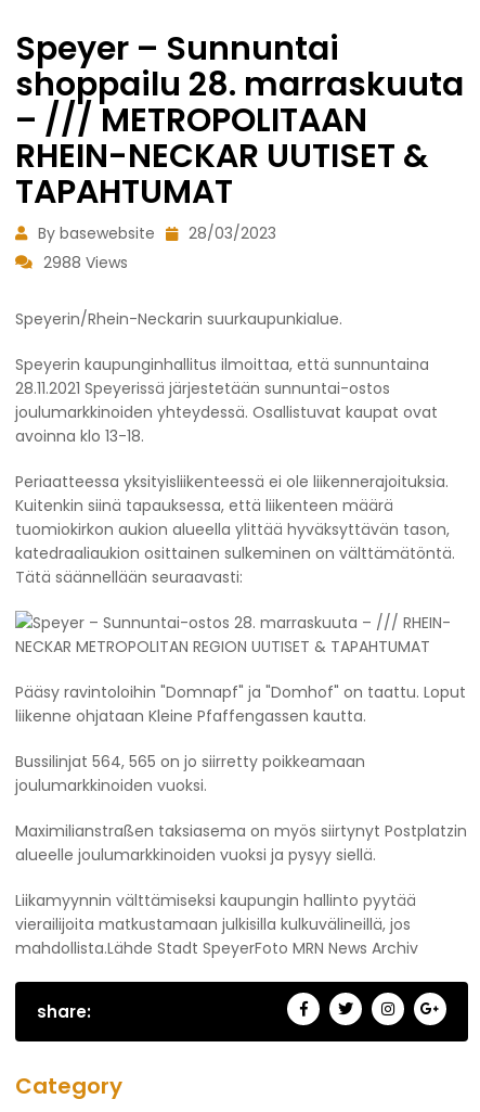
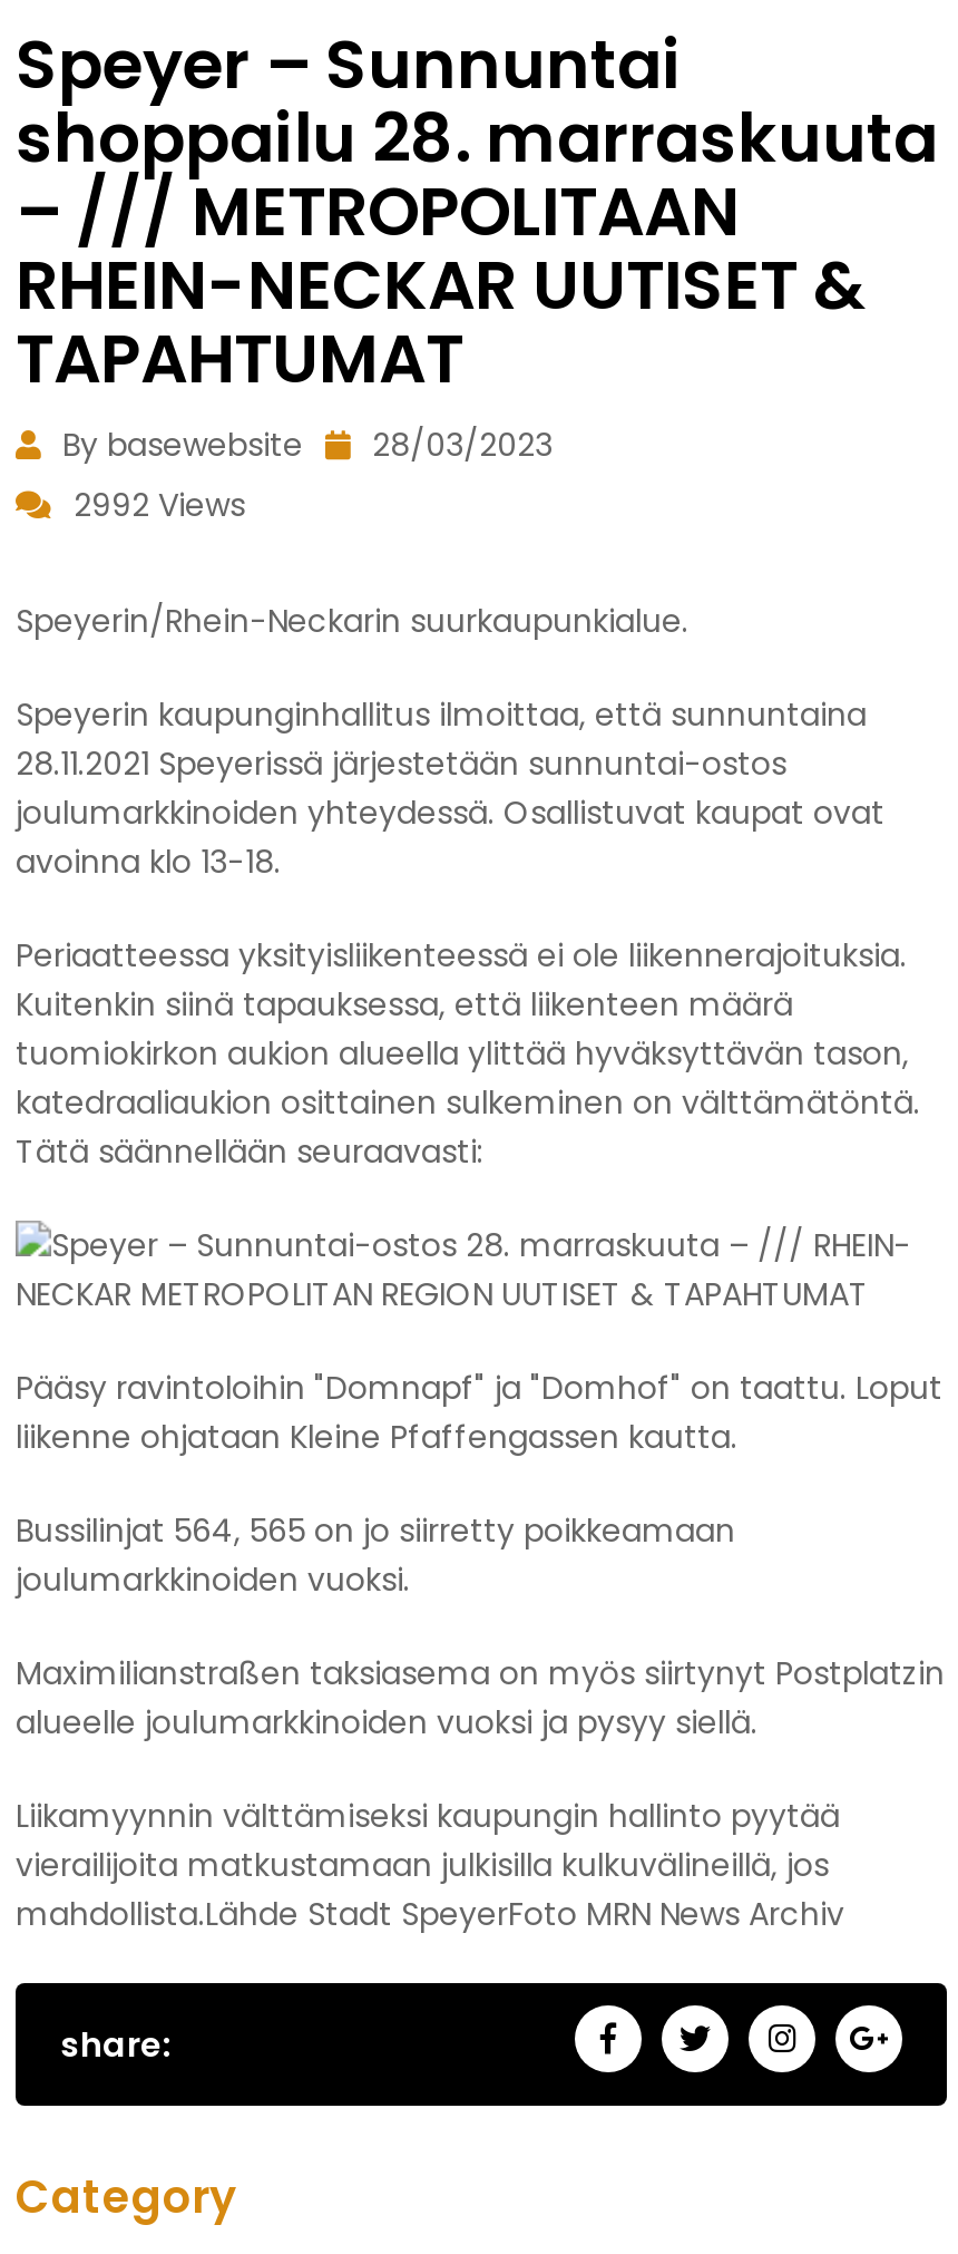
- 2988 Views
+ 2992 Views
